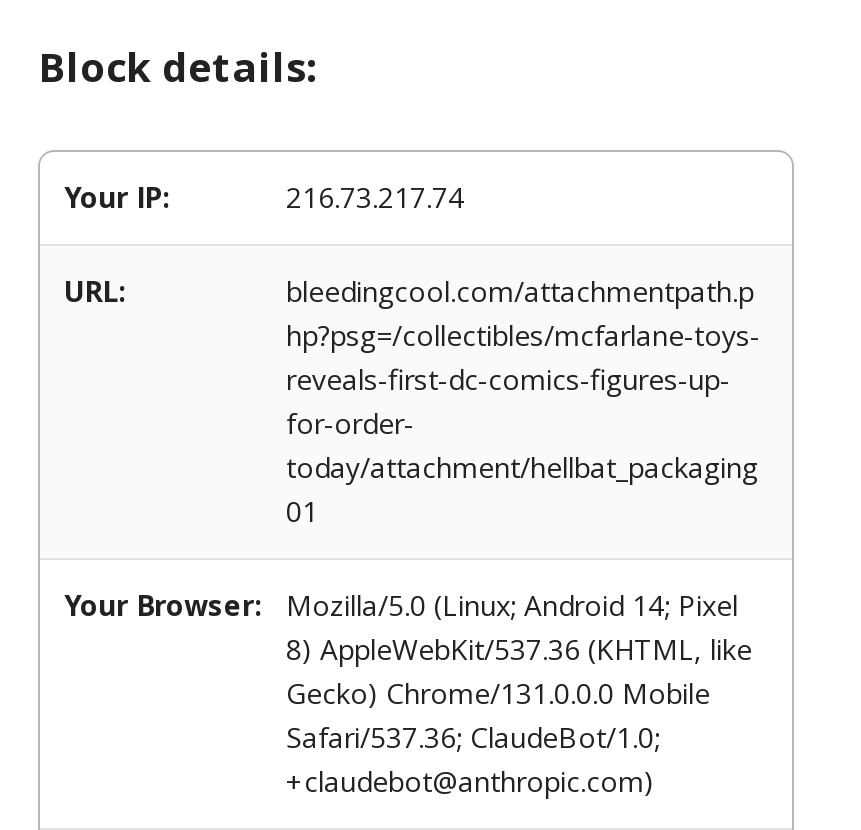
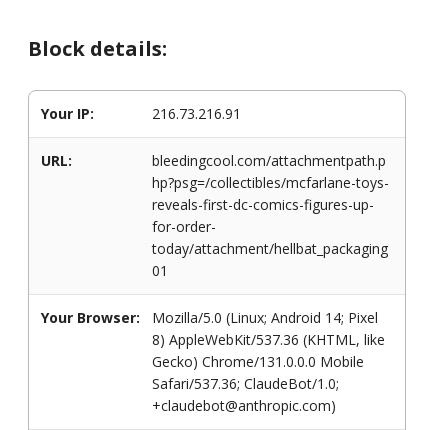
- 216.73.217.74
+ 216.73.216.91
